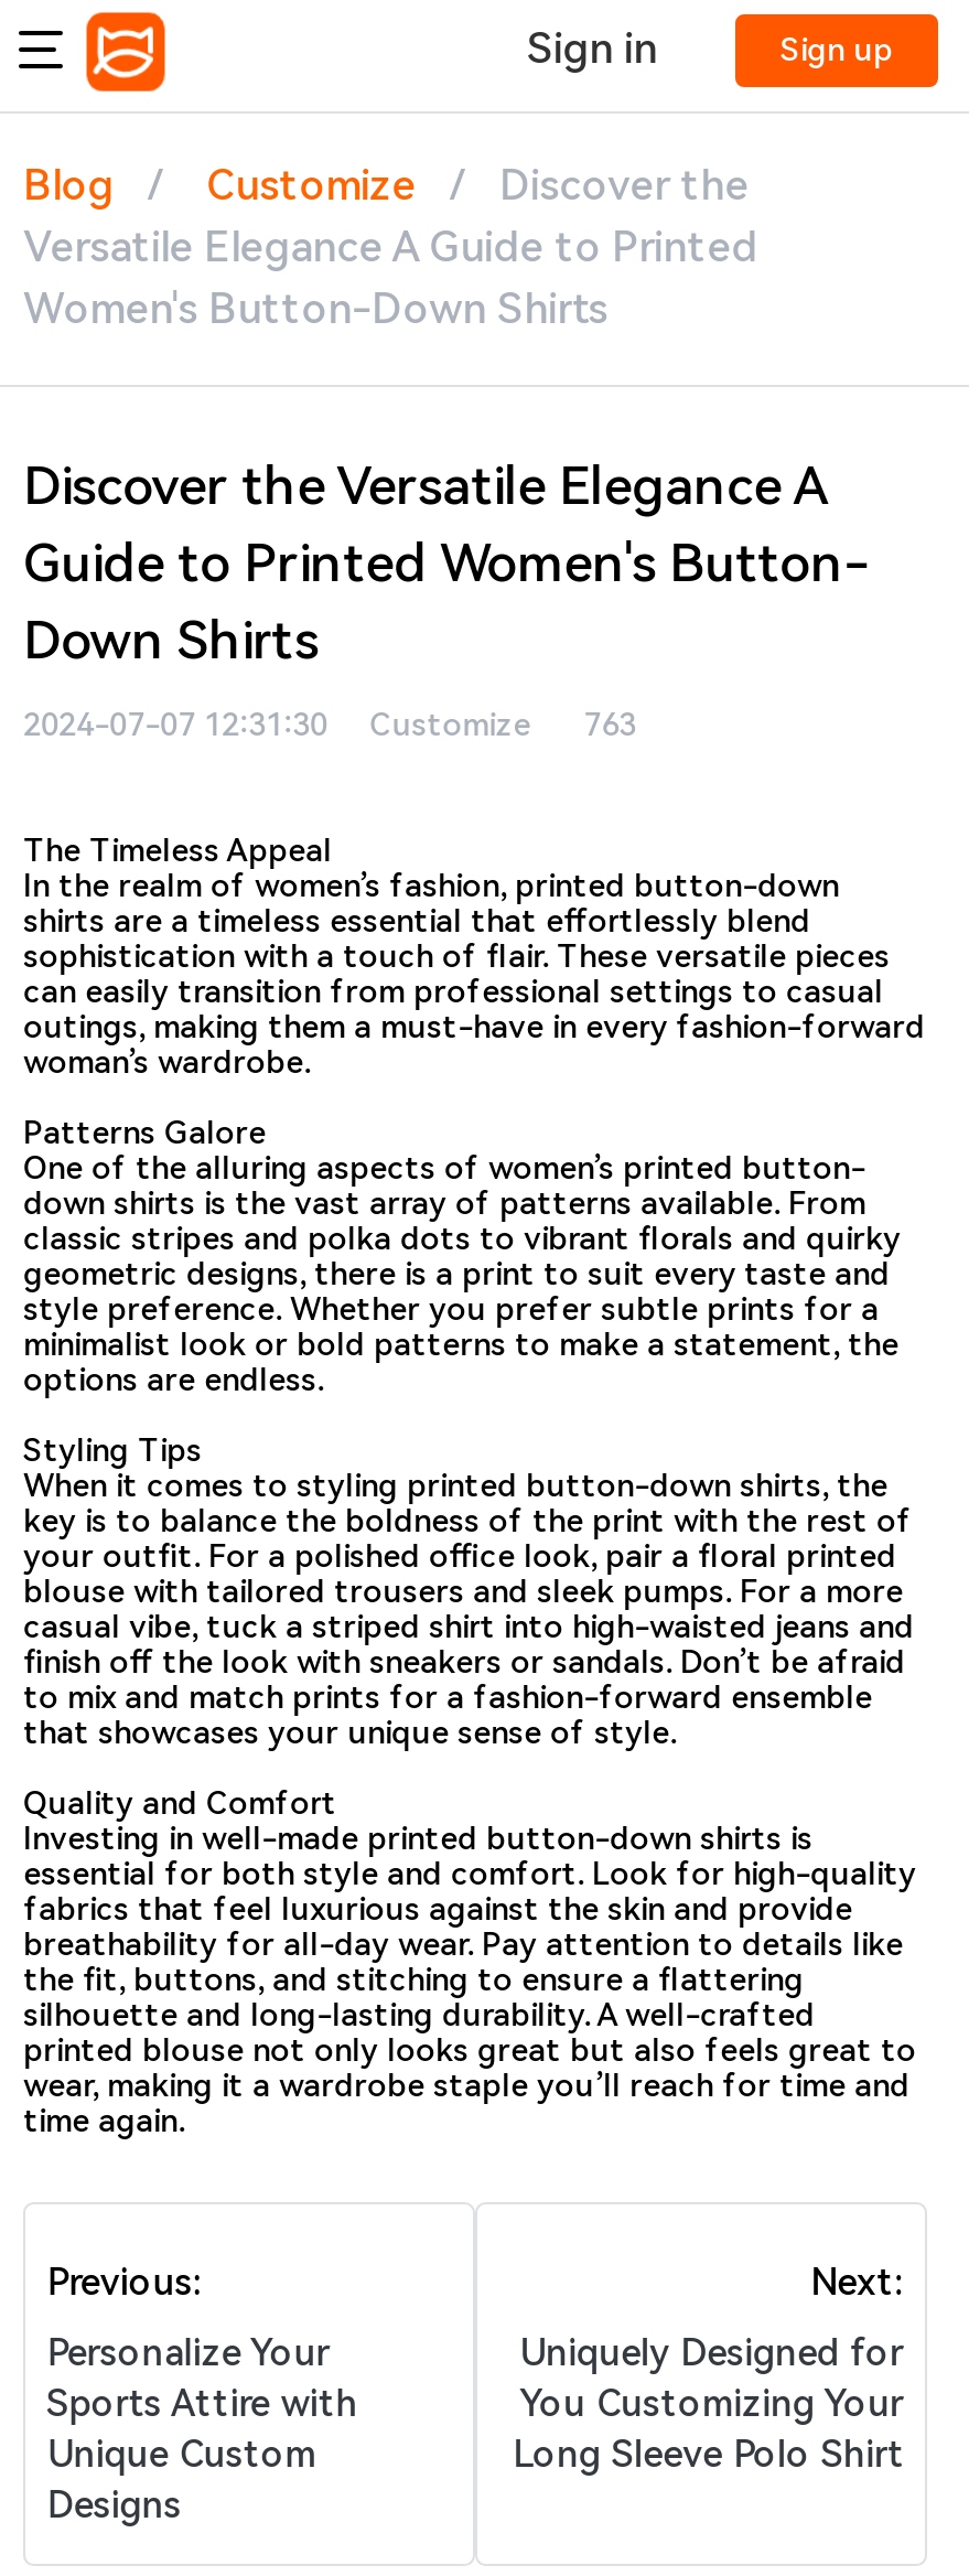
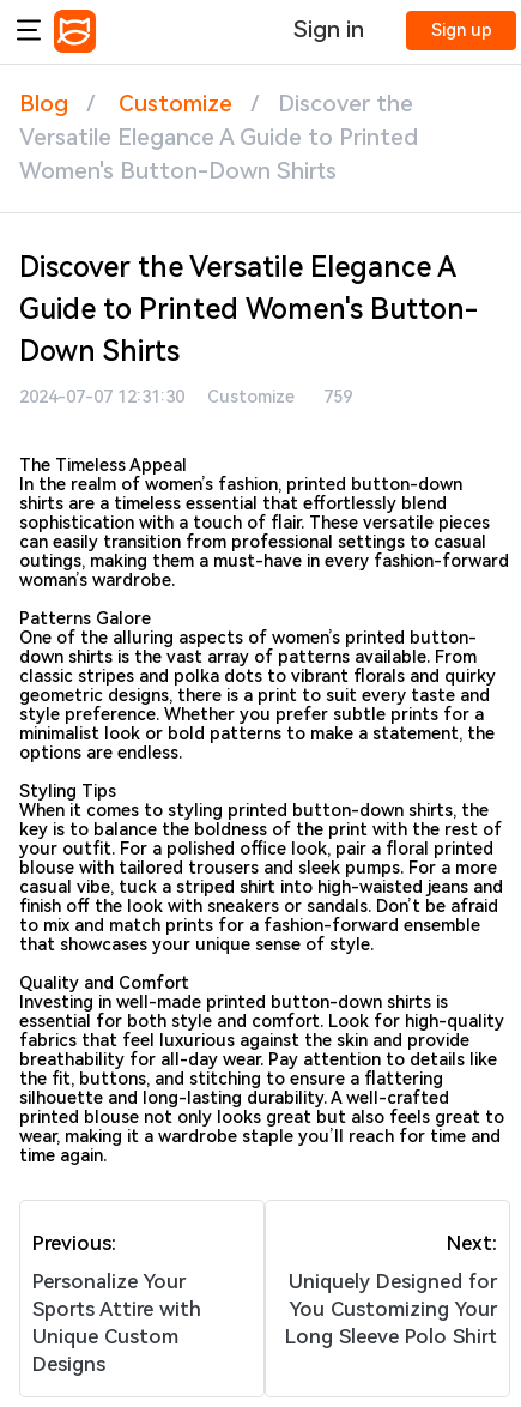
- 2024-07-07 12:31:30 Customize 763
+ 2024-07-07 12:31:30 Customize 759
